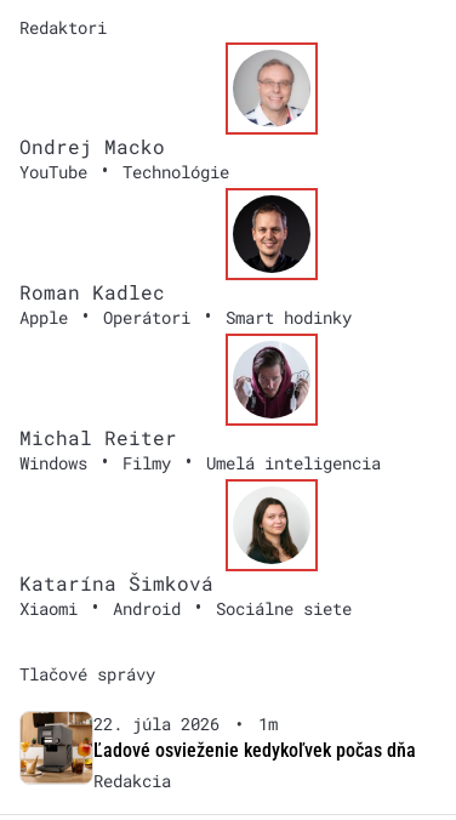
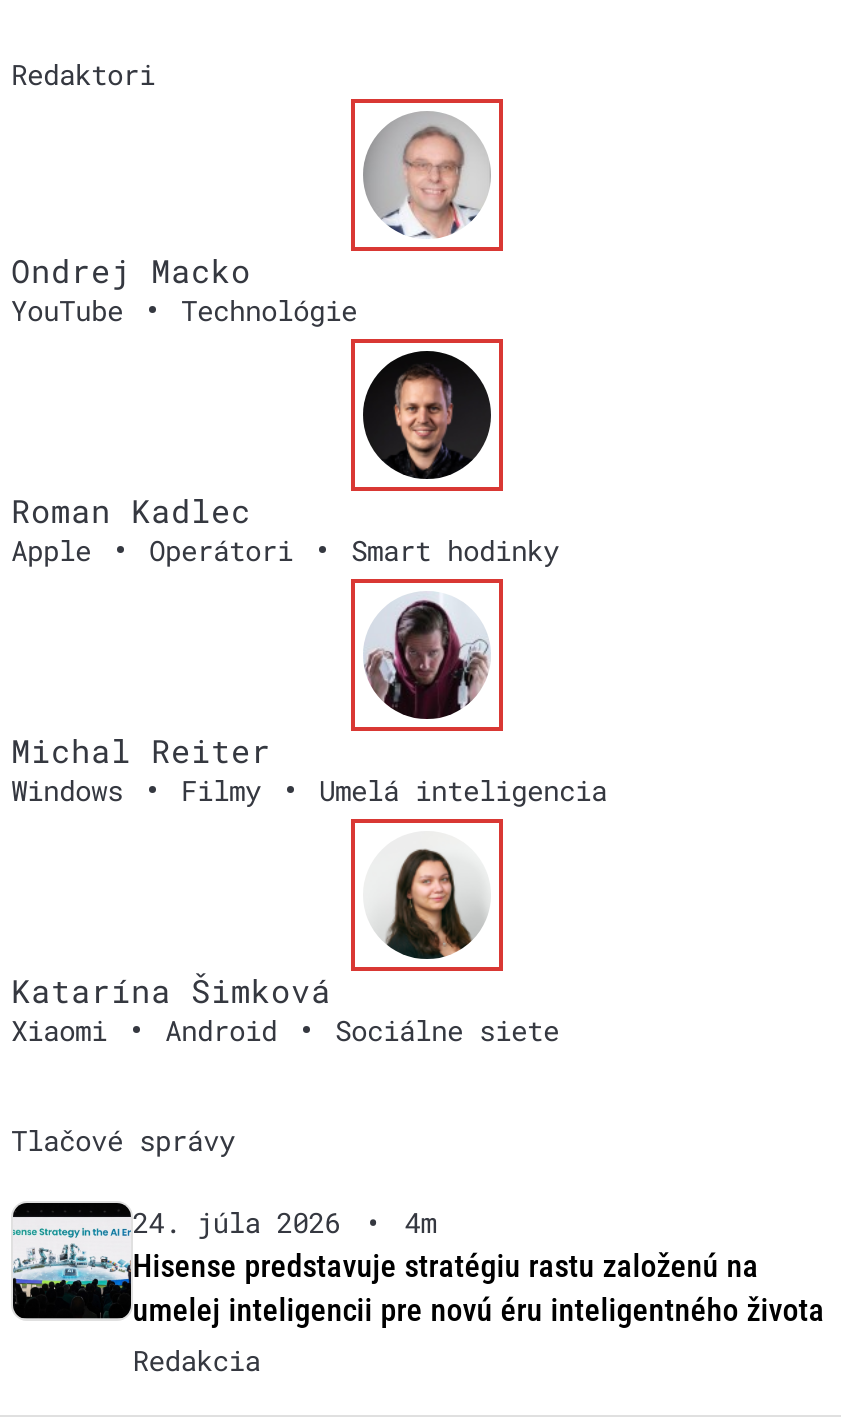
- [image]
- 22. júla 2026
+ [image]
+ 24. júla 2026

- 1m
- Ľadové osvieženie kedykoľvek počas dňa
+ 4m
+ Hisense predstavuje stratégiu rastu založenú na
+ umelej inteligencii pre novú éru inteligentného života
